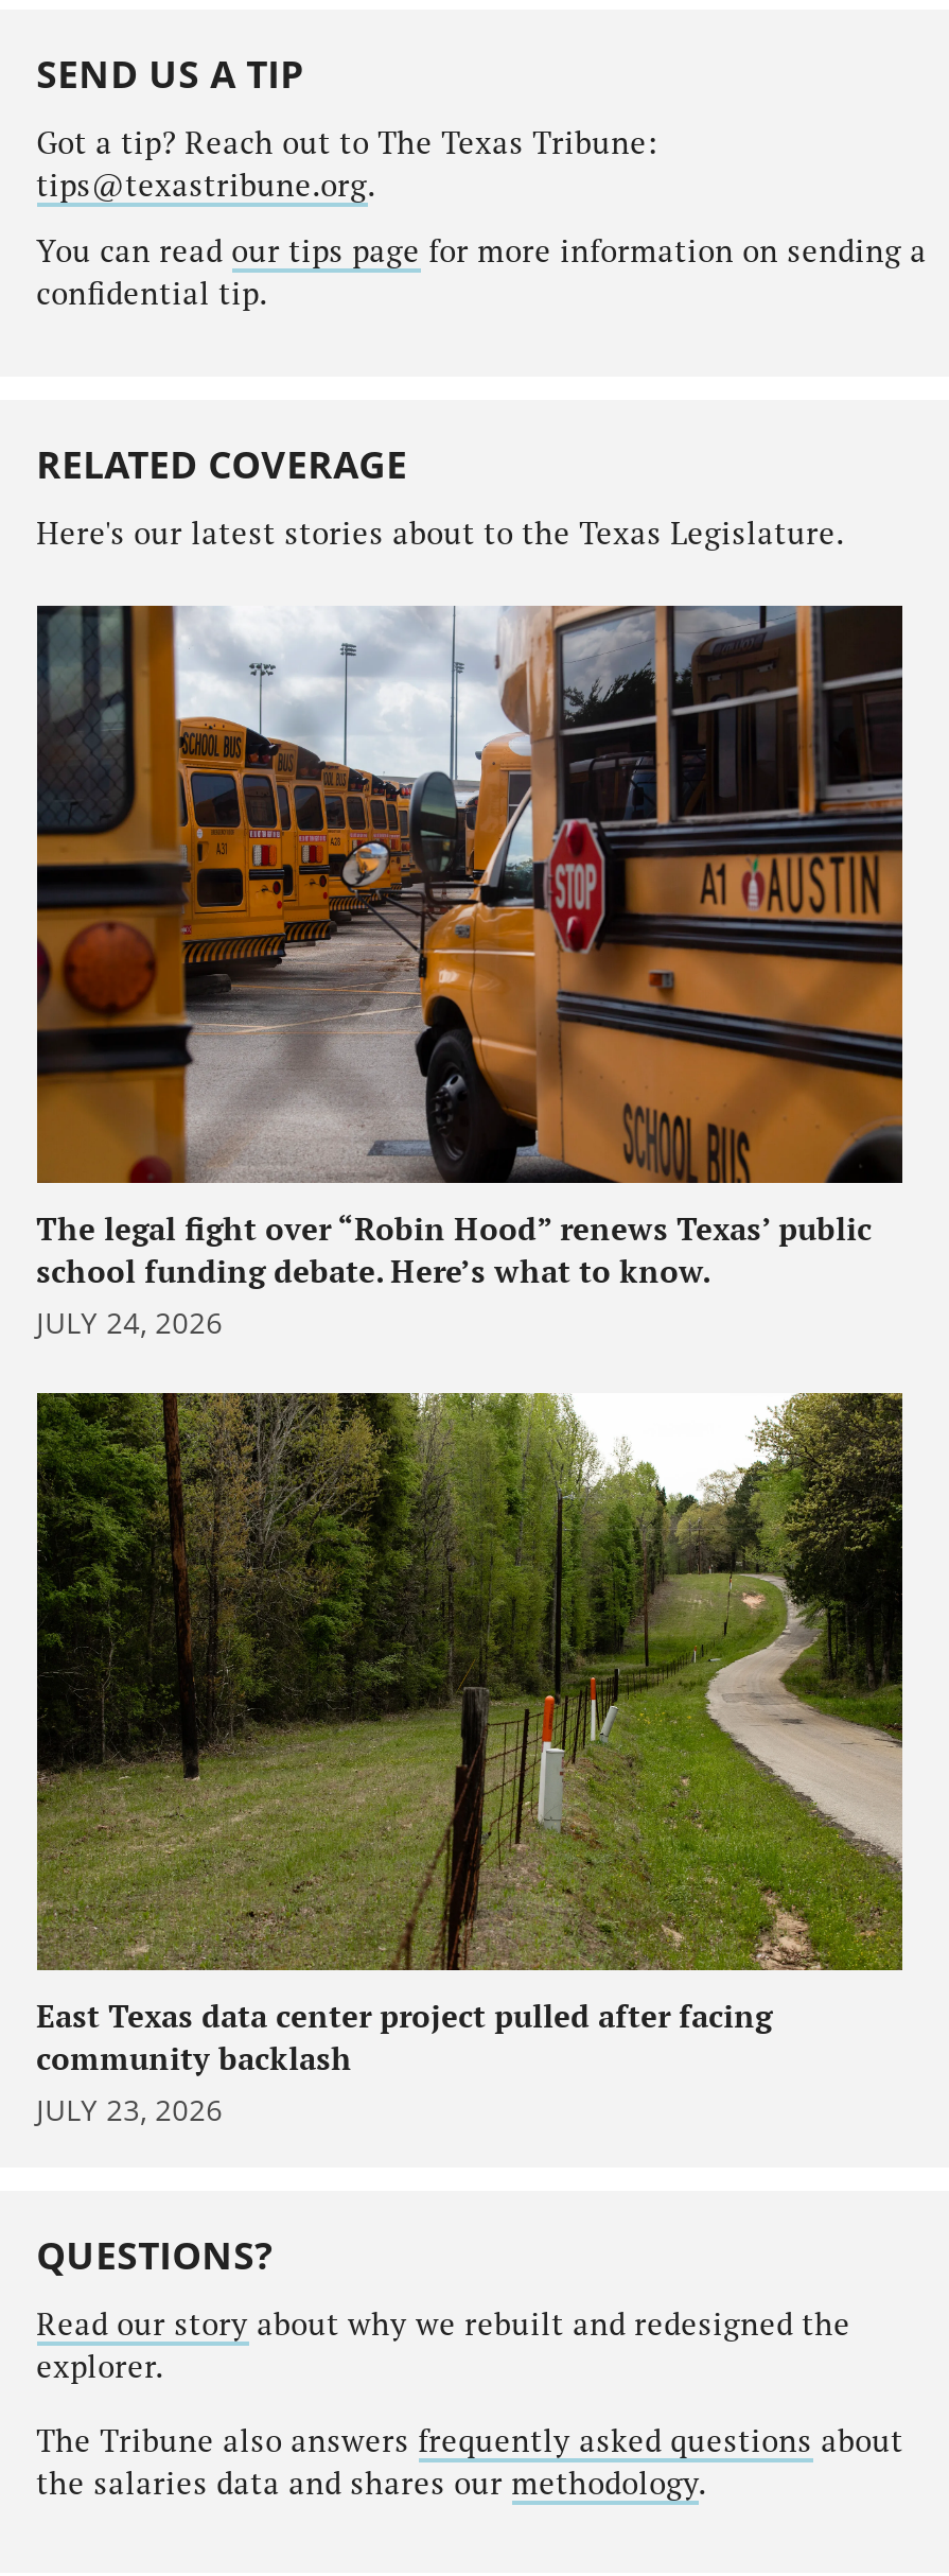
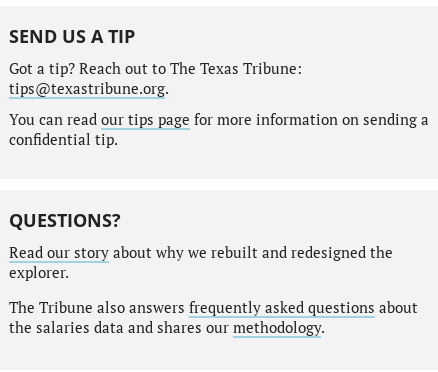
- RELATED COVERAGE
- Here's our latest stories about to the Texas Legislature.

- [image]
- The legal fight over “Robin Hood” renews Texas’ public
- school funding debate. Here’s what to know.
- JULY 24, 2026

- [image]
- East Texas data center project pulled after facing
- community backlash
- JULY 23, 2026
